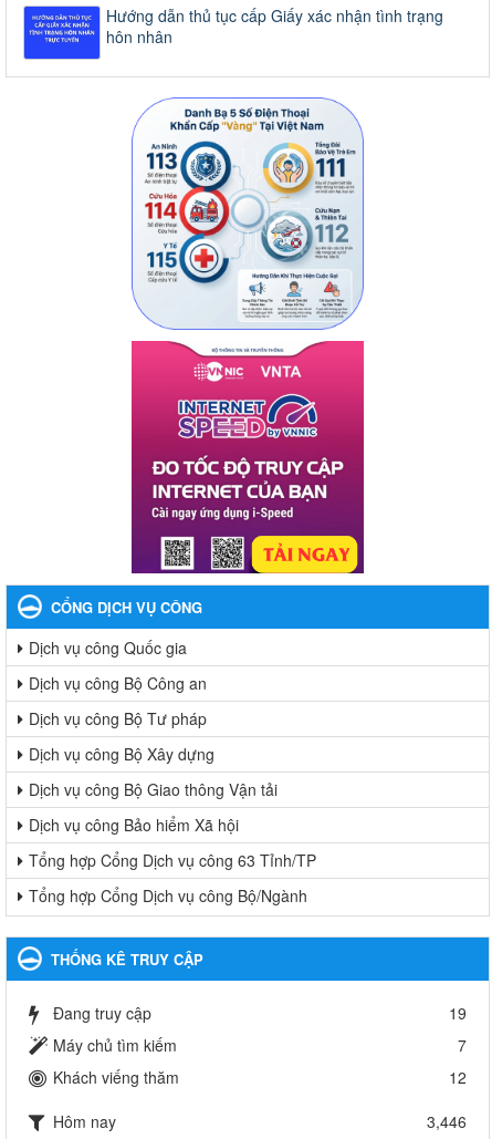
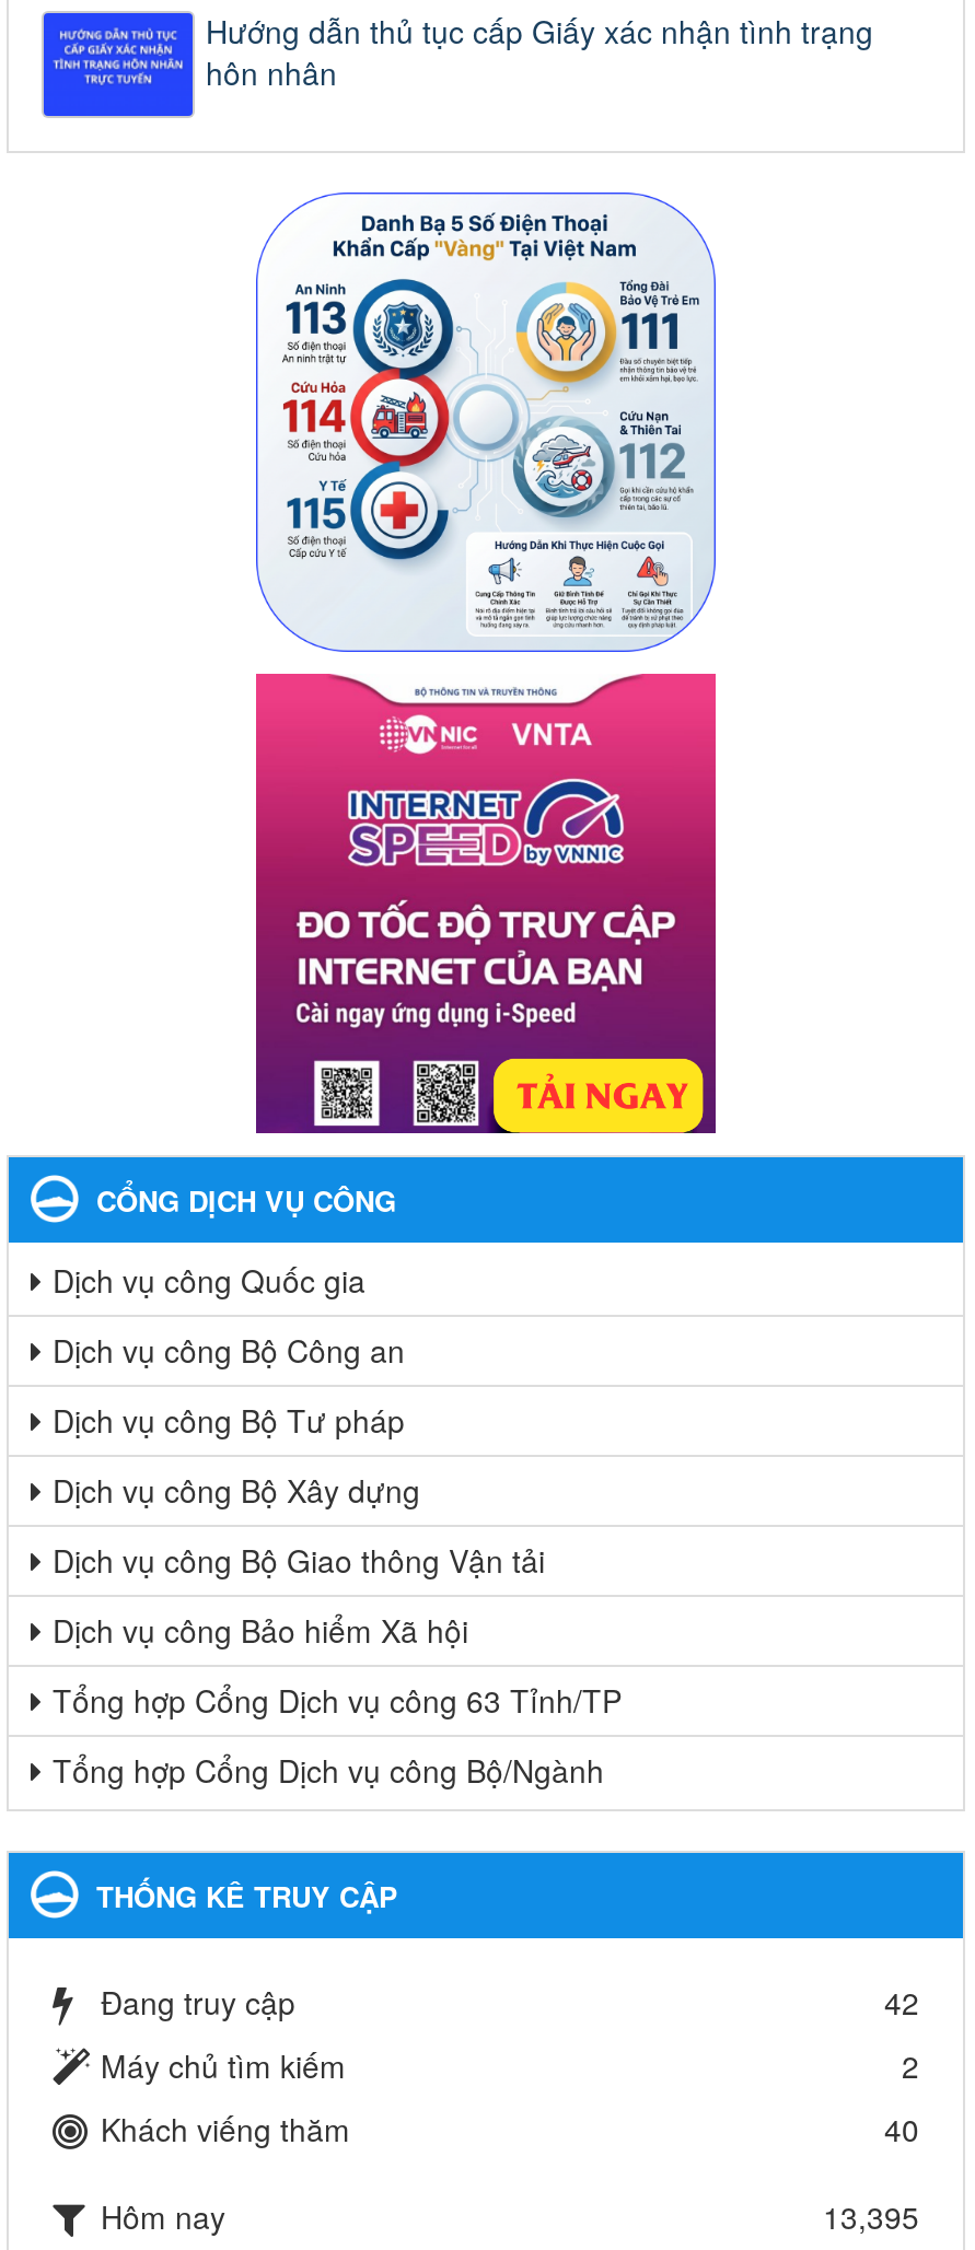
- 19
+ 42

- 7
+ 2

- 12
+ 40

- 3,446
+ 13,395
